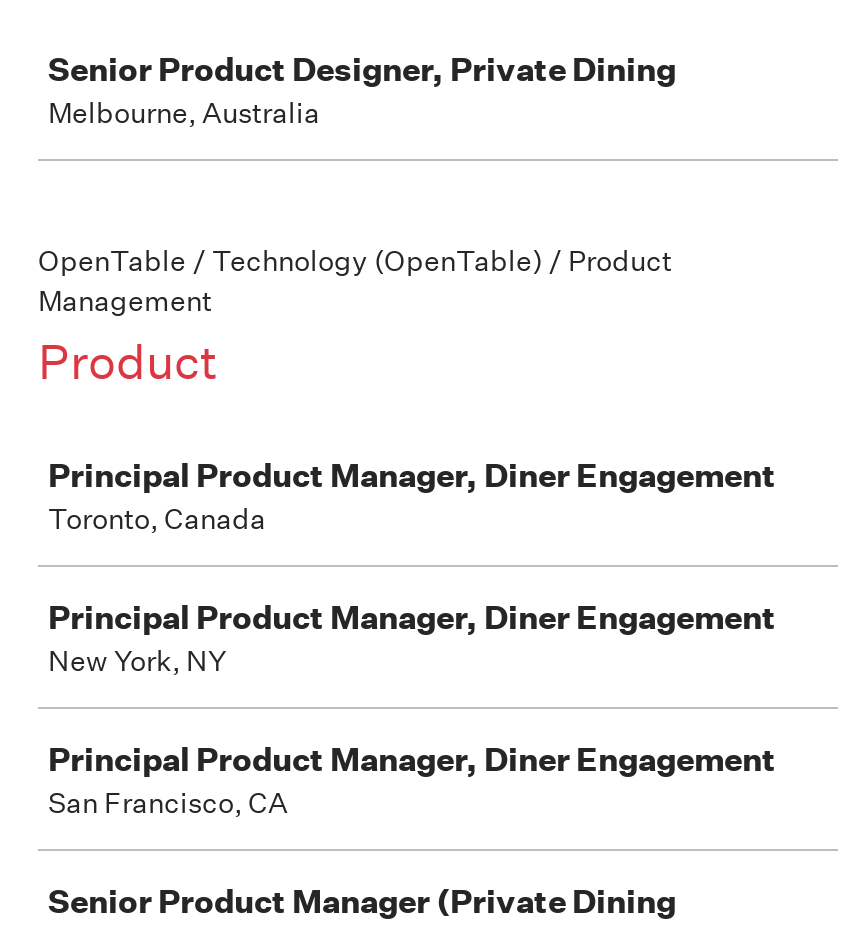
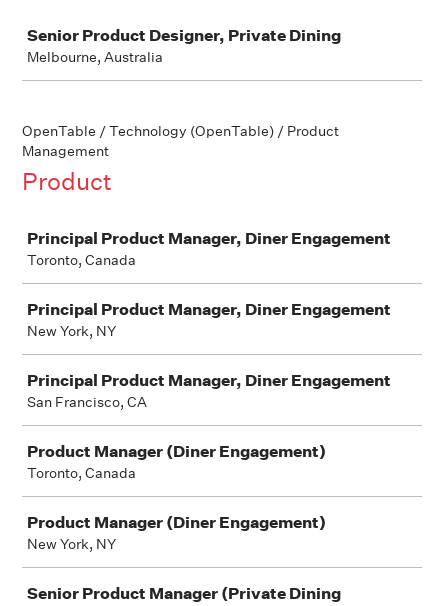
+ Product Manager (Diner Engagement)
+ Toronto, Canada
+ Product Manager (Diner Engagement)
+ New York, NY
